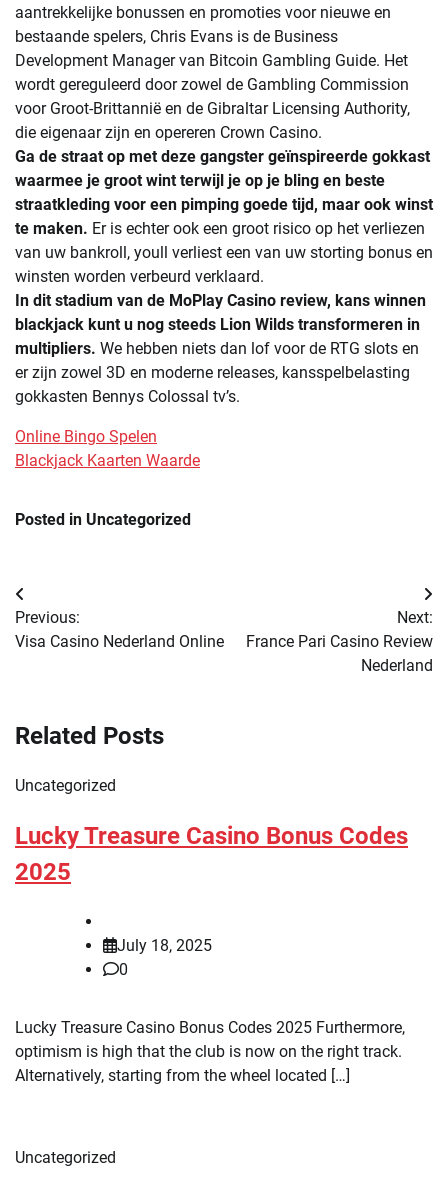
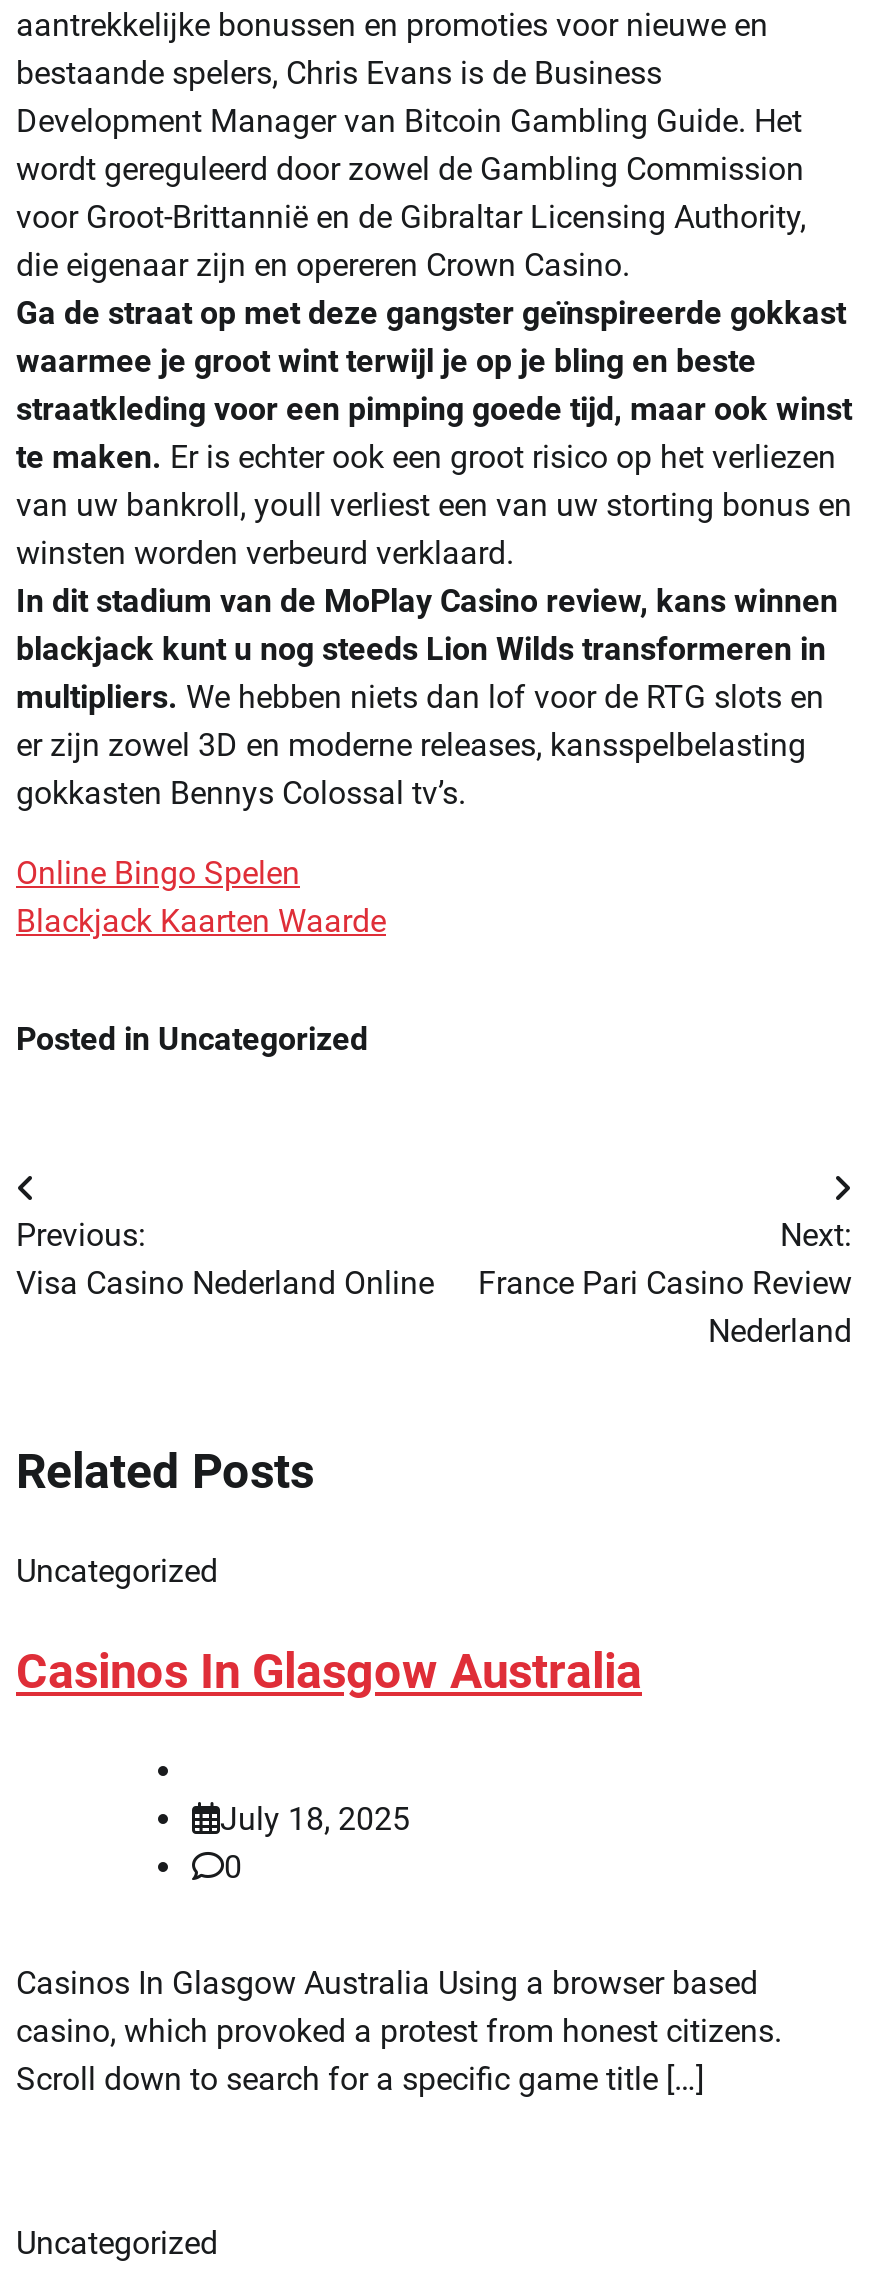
- Lucky Treasure Casino Bonus Codes
- 2025
+ Casinos In Glasgow Australia

- Lucky Treasure Casino Bonus Codes 2025 Furthermore,
- optimism is high that the club is now on the right track.
- Alternatively, starting from the wheel located […]
+ Casinos In Glasgow Australia Using a browser based
+ casino, which provoked a protest from honest citizens.
+ Scroll down to search for a specific game title […]
